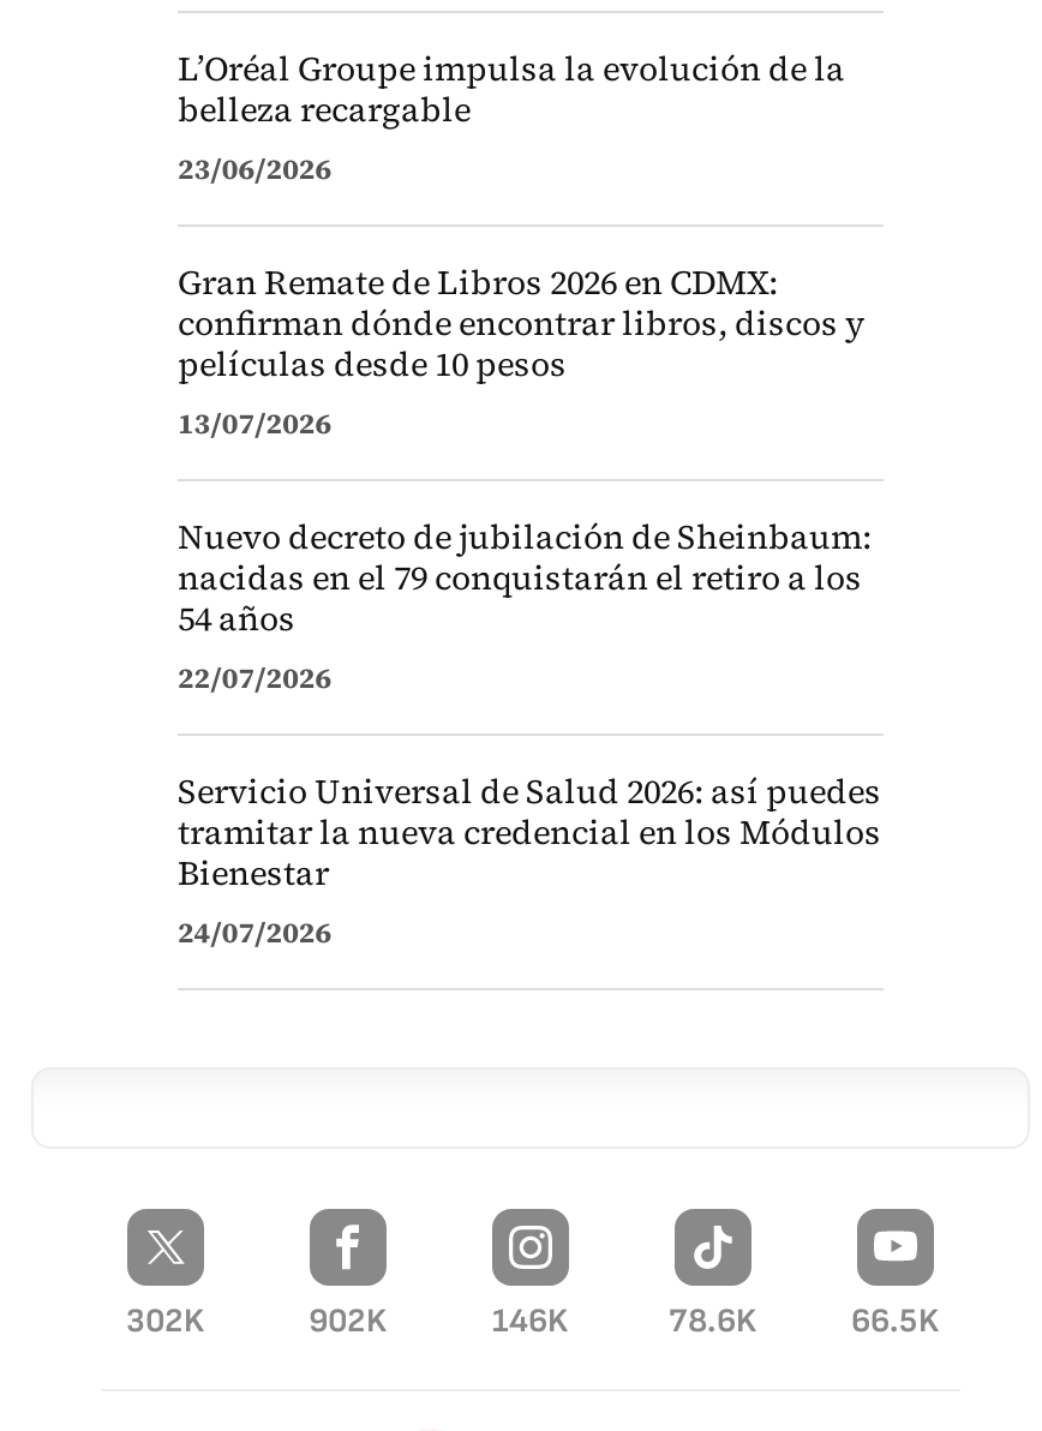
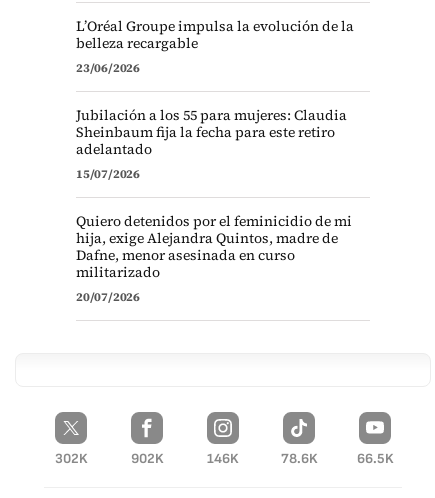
- Gran Remate de Libros 2026 en CDMX:
- confirman dónde encontrar libros, discos y
- películas desde 10 pesos
- 13/07/2026
- Nuevo decreto de jubilación de Sheinbaum:
- nacidas en el 79 conquistarán el retiro a los
- 54 años
- 22/07/2026
- Servicio Universal de Salud 2026: así puedes
- tramitar la nueva credencial en los Módulos
- Bienestar
- 24/07/2026
+ Jubilación a los 55 para mujeres: Claudia
+ Sheinbaum fija la fecha para este retiro
+ adelantado
+ 15/07/2026
+ Quiero detenidos por el feminicidio de mi
+ hija, exige Alejandra Quintos, madre de
+ Dafne, menor asesinada en curso
+ militarizado
+ 20/07/2026
